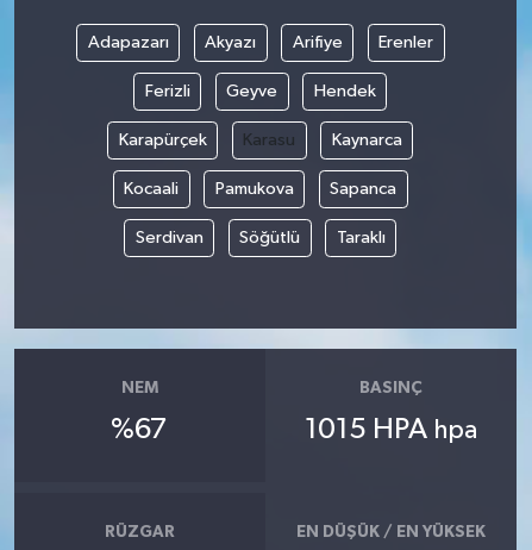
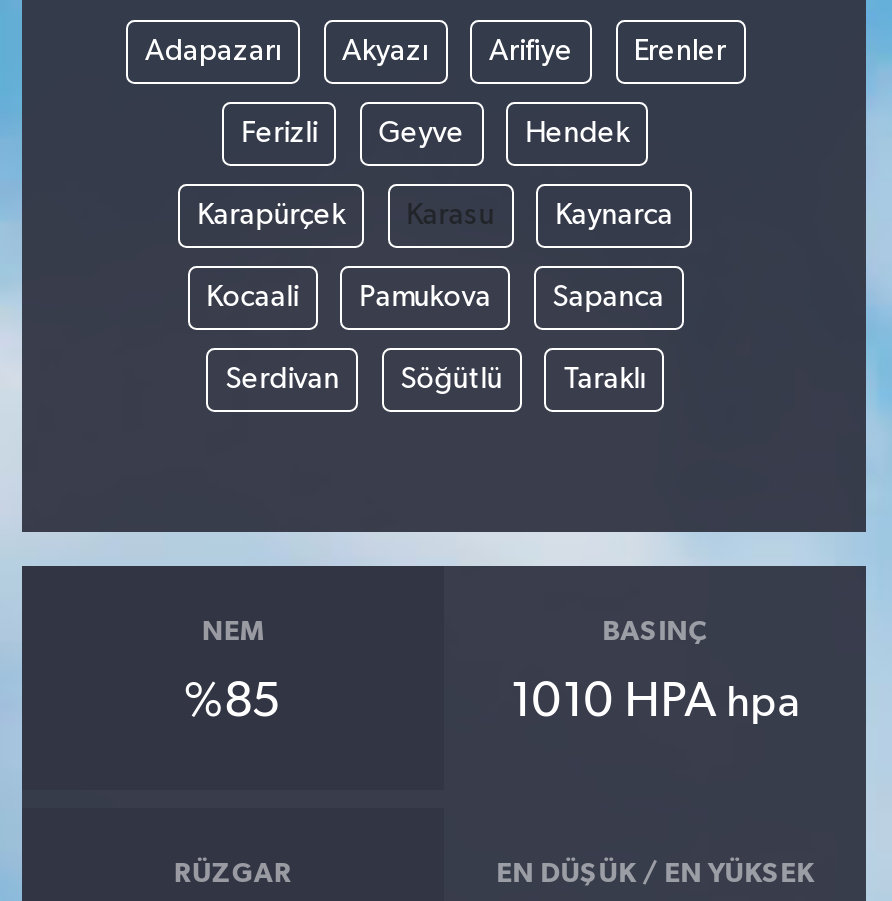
- %67
+ %85

- 1015 HPA hpa
+ 1010 HPA hpa
